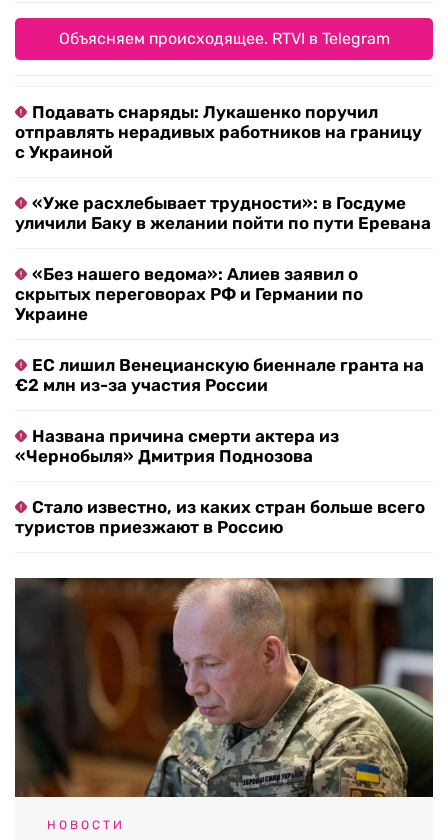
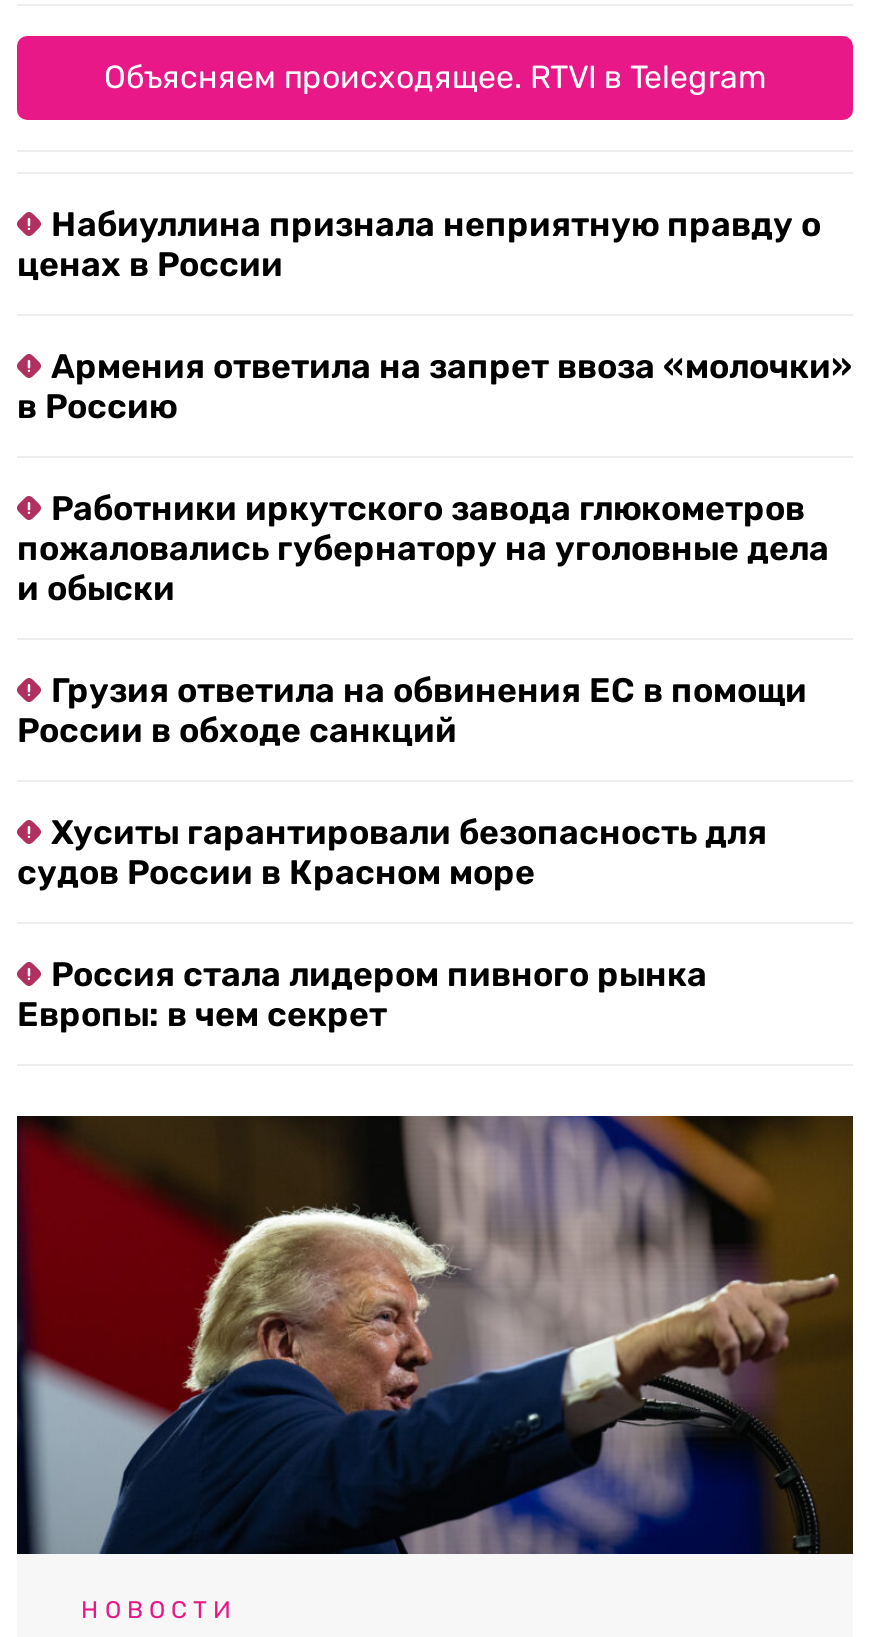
- Подавать снаряды: Лукашенко поручил
- отправлять нерадивых работников на границу
- с Украиной
+ Набиуллина признала неприятную правду о
+ ценах в России

- «Уже расхлебывает трудности»: в Госдуме
- уличили Баку в желании пойти по пути Еревана
+ Армения ответила на запрет ввоза «молочки»
+ в Россию

- «Без нашего ведома»: Алиев заявил о
- скрытых переговорах РФ и Германии по
- Украине
+ Работники иркутского завода глюкометров
+ пожаловались губернатору на уголовные дела
+ и обыски

- ЕС лишил Венецианскую биеннале гранта на
- €2 млн из-за участия России
+ Грузия ответила на обвинения ЕС в помощи
+ России в обходе санкций

- Названа причина смерти актера из
- «Чернобыля» Дмитрия Поднозова
+ Хуситы гарантировали безопасность для
+ судов России в Красном море

- Стало известно, из каких стран больше всего
- туристов приезжают в Россию
+ Россия стала лидером пивного рынка
+ Европы: в чем секрет

- [image]
+ [image]
